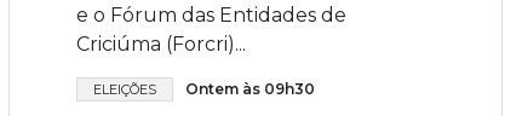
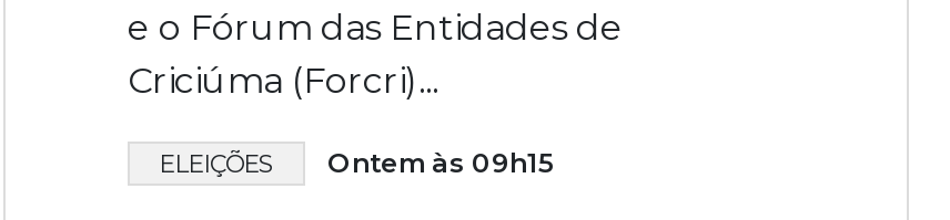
- ELEIÇÕES Ontem às 09h30
+ ELEIÇÕES Ontem às 09h15
